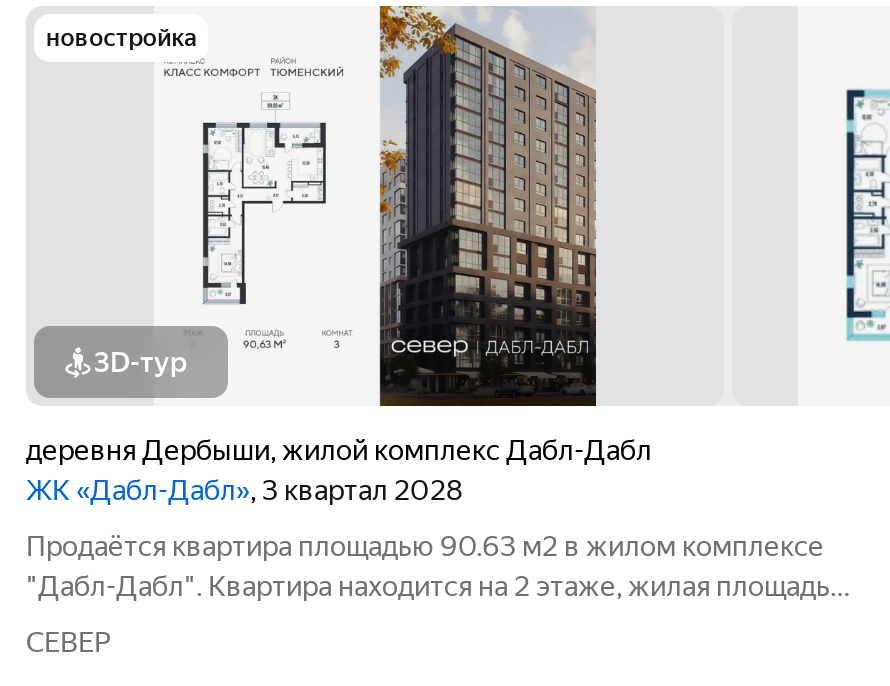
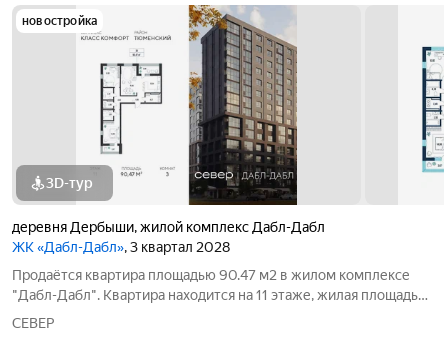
- Продаётся квартира площадью 90.63 м2 в жилом комплексе
+ Продаётся квартира площадью 90.47 м2 в жилом комплексе

- "Дабл-Дабл". Квартира находится на 2 этаже, жилая площадь
+ "Дабл-Дабл". Квартира находится на 11 этаже, жилая площадь
